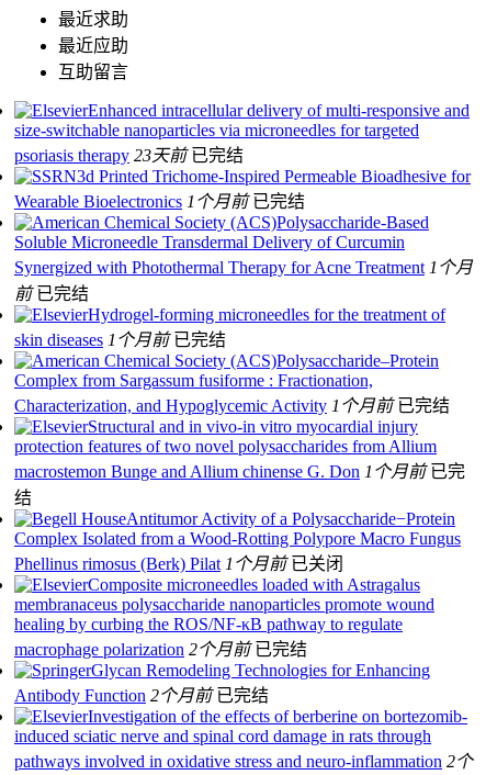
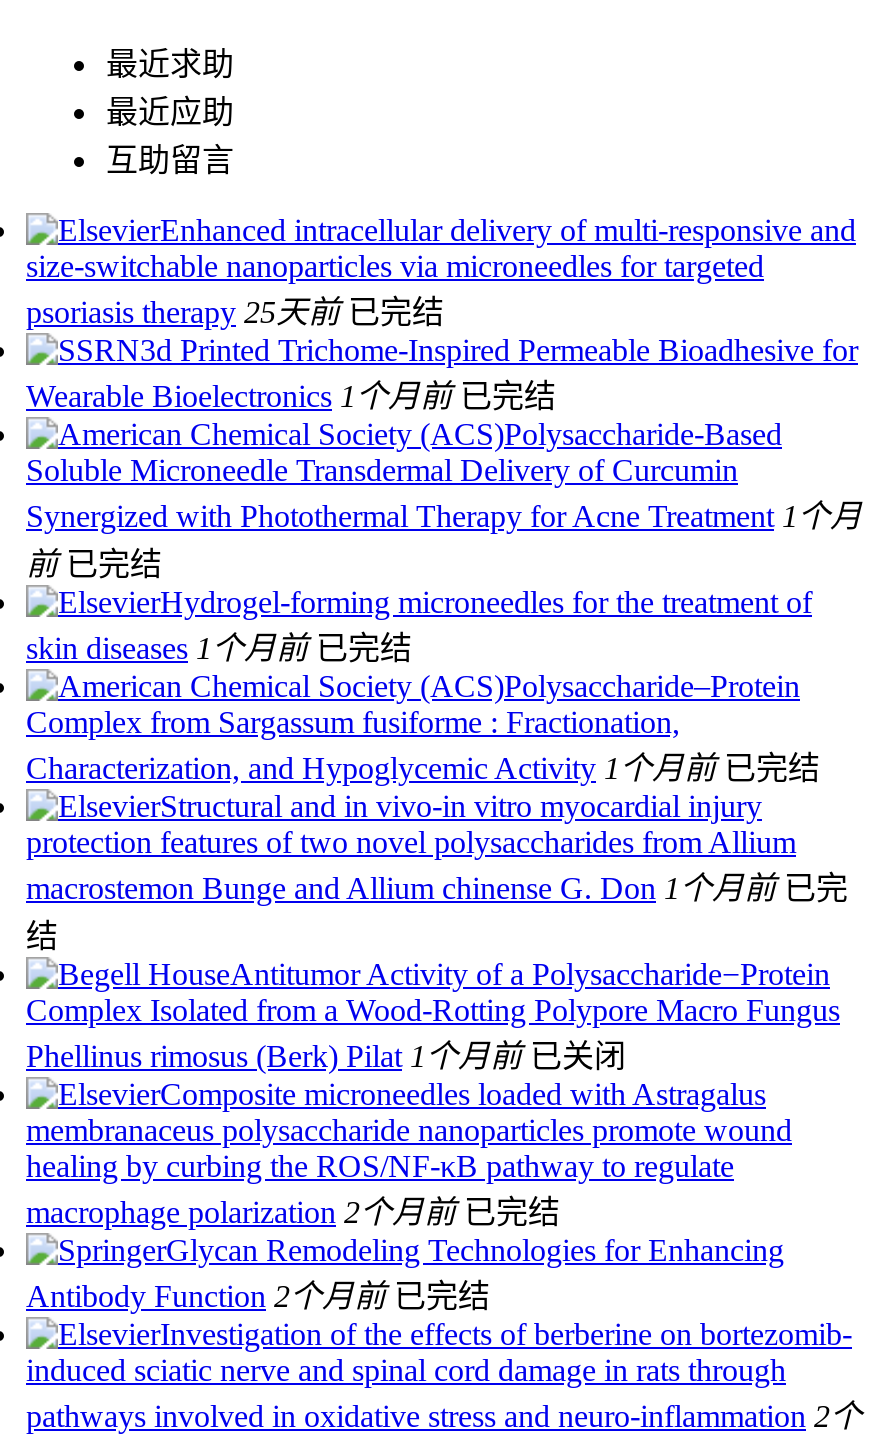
- psoriasis therapy 23天前 已完结
+ psoriasis therapy 25天前 已完结
